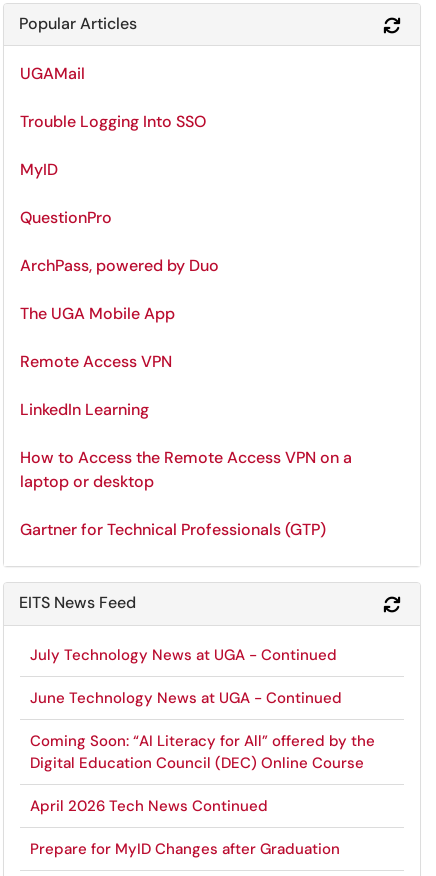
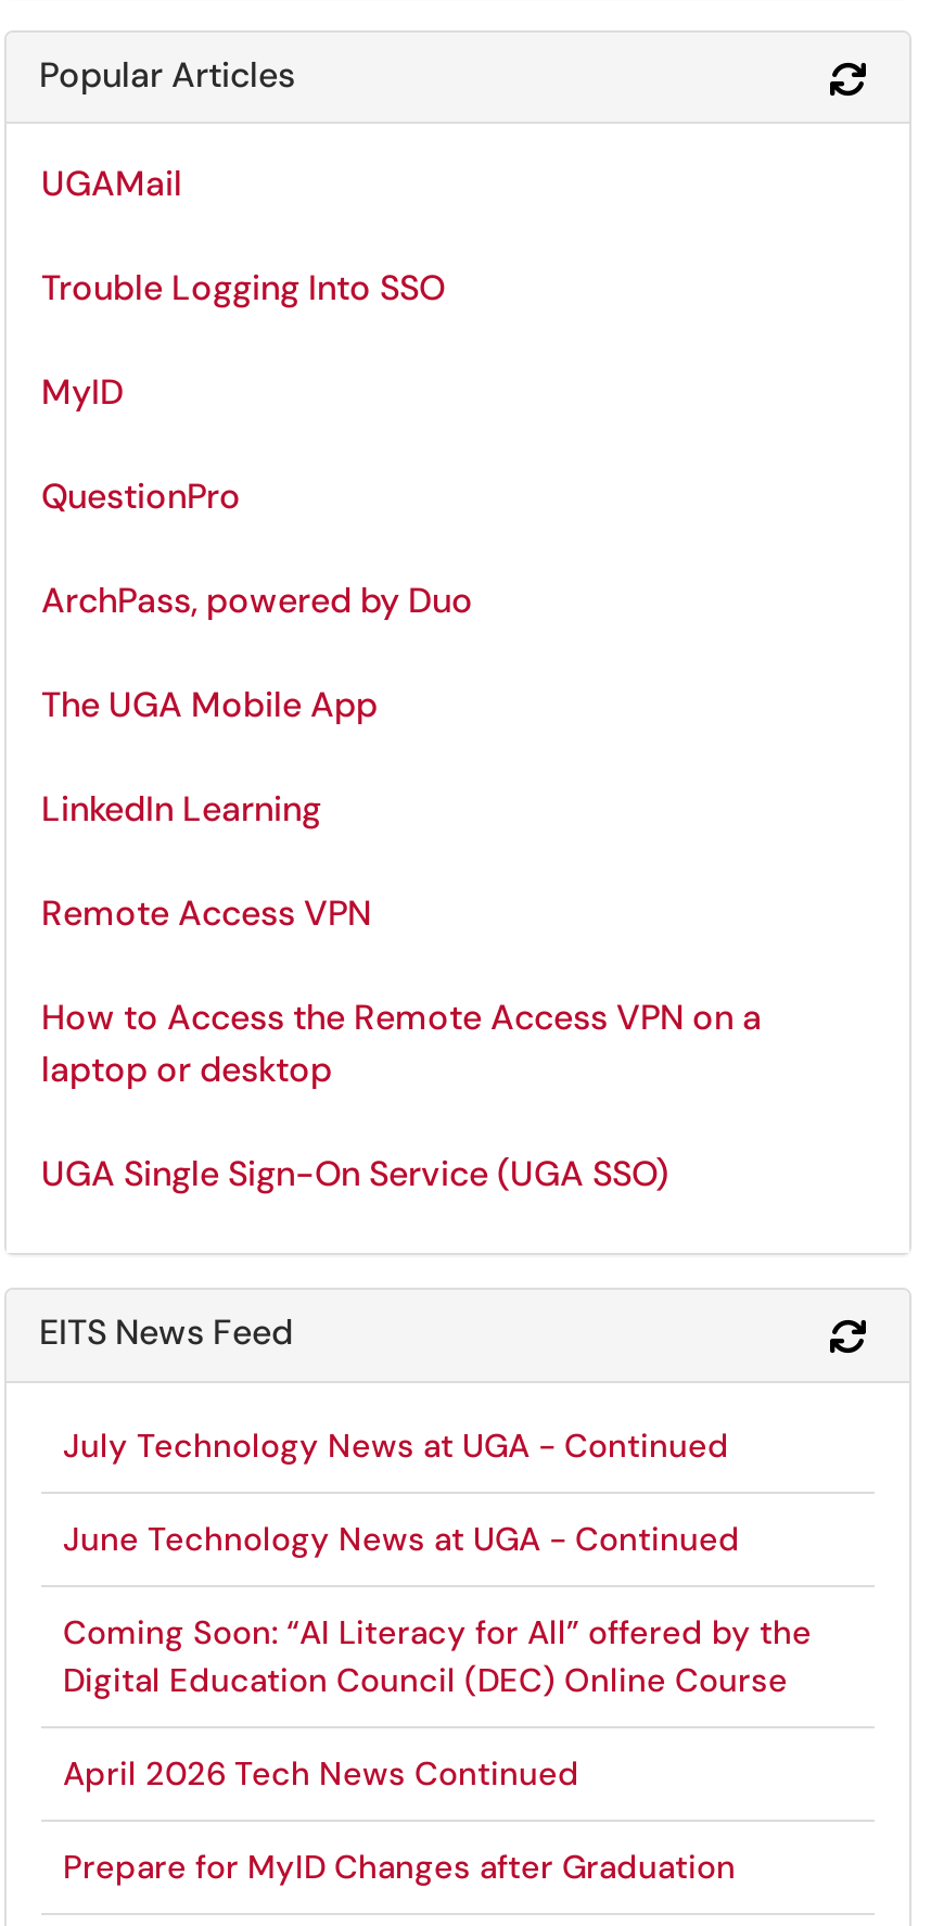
moved down: Remote Access VPN

moved up: LinkedIn Learning

- Gartner for Technical Professionals (GTP)
+ UGA Single Sign-On Service (UGA SSO)
